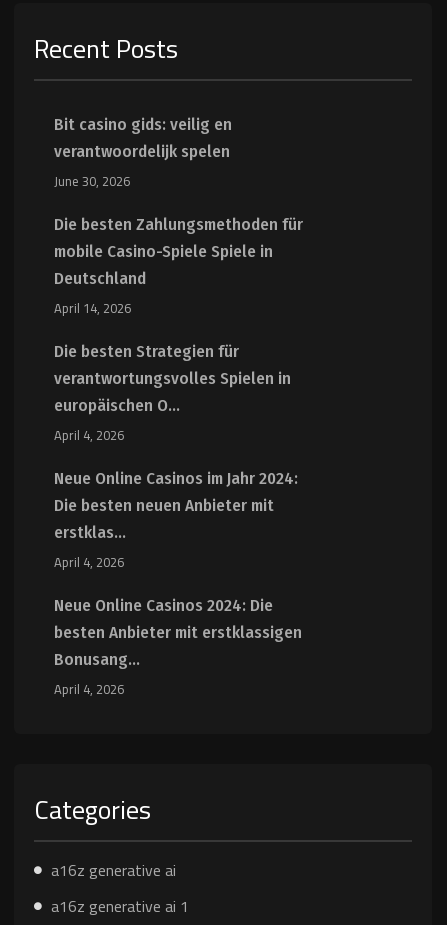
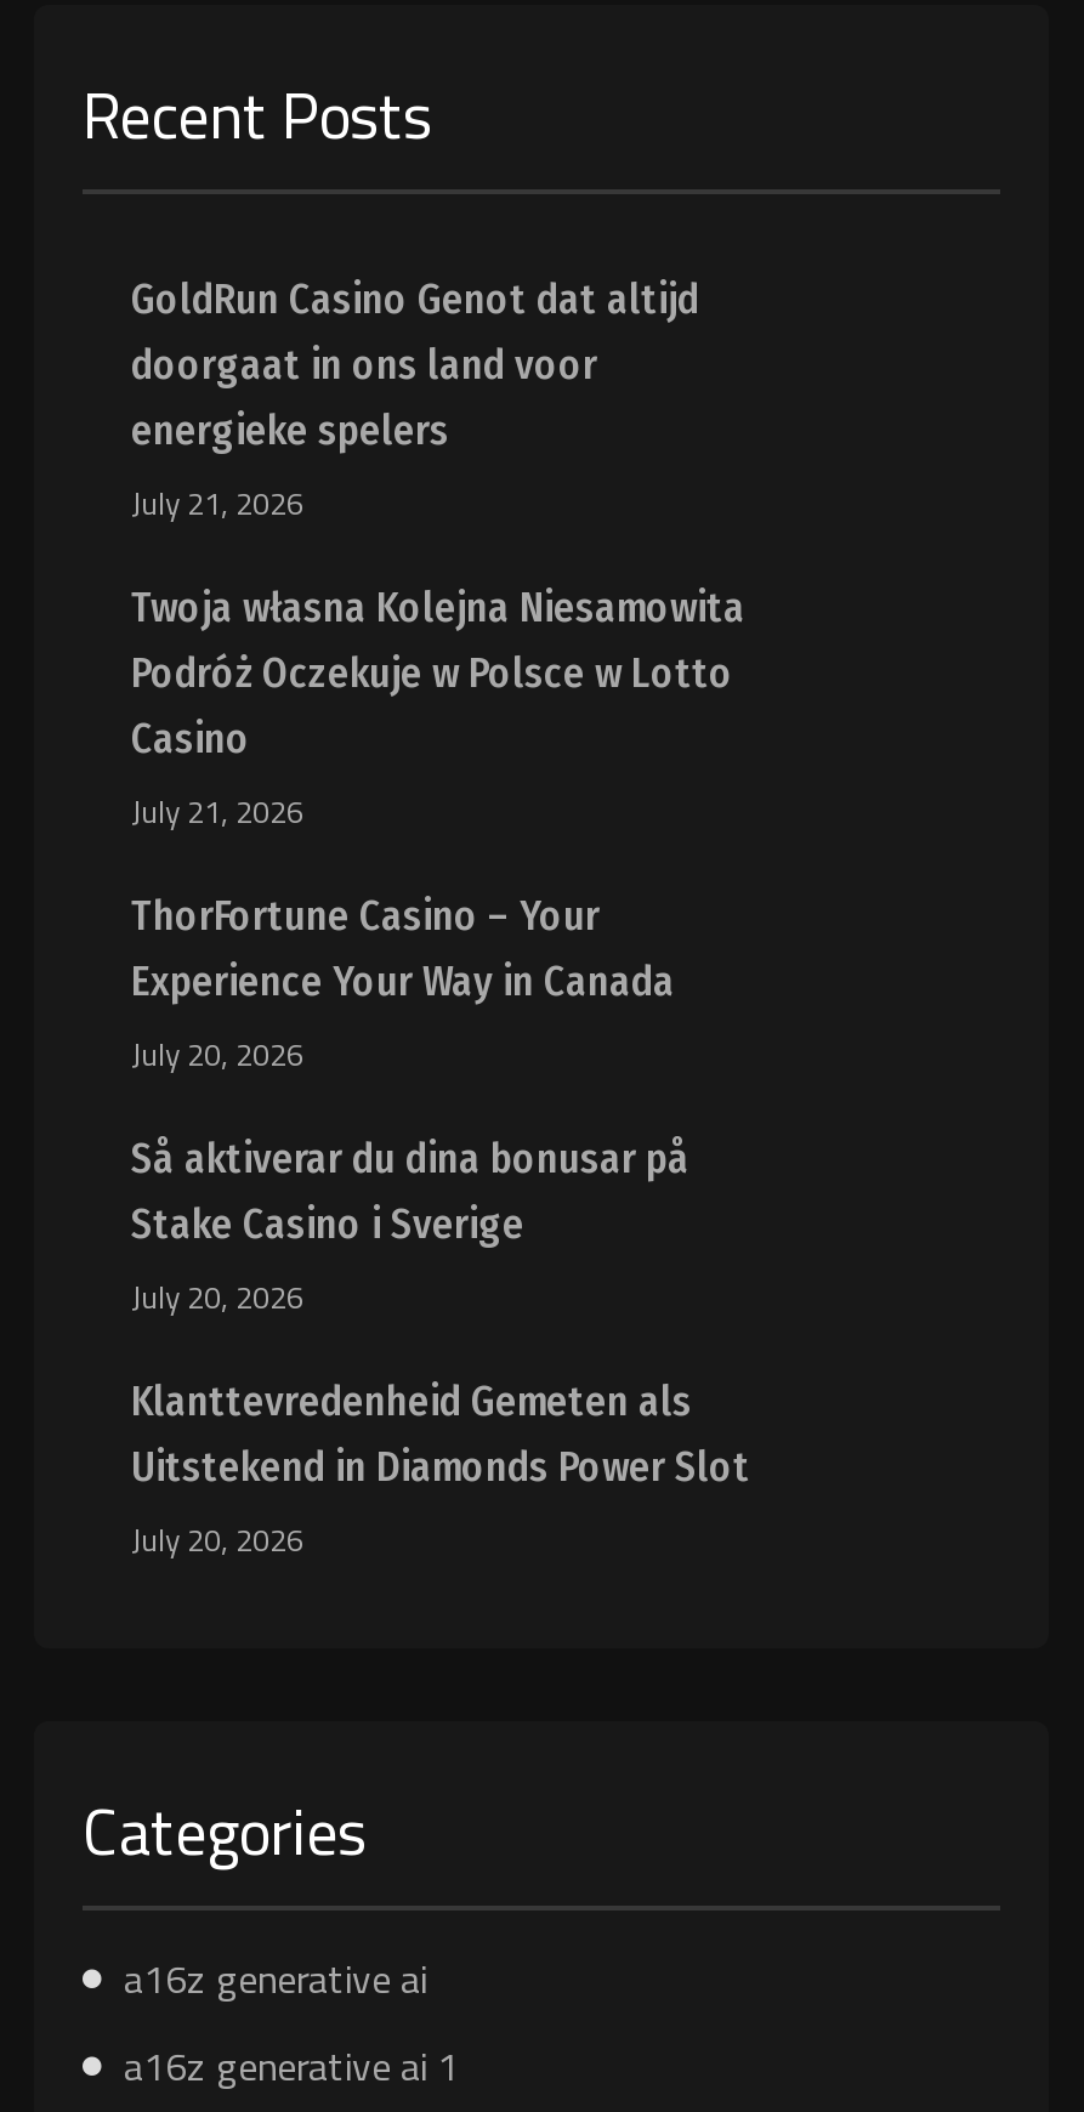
- Bit casino gids: veilig en
- verantwoordelijk spelen
- June 30, 2026
+ GoldRun Casino Genot dat altijd
+ doorgaat in ons land voor
+ energieke spelers
+ July 21, 2026

- Die besten Zahlungsmethoden für
- mobile Casino-Spiele Spiele in
- Deutschland
- April 14, 2026
+ Twoja własna Kolejna Niesamowita
+ Podróż Oczekuje w Polsce w Lotto
+ Casino
+ July 21, 2026

- Die besten Strategien für
- verantwortungsvolles Spielen in
- europäischen O...
- April 4, 2026
+ ThorFortune Casino – Your
+ Experience Your Way in Canada
+ July 20, 2026

- Neue Online Casinos im Jahr 2024:
- Die besten neuen Anbieter mit
- erstklas...
- April 4, 2026
+ Så aktiverar du dina bonusar på
+ Stake Casino i Sverige
+ July 20, 2026

- Neue Online Casinos 2024: Die
- besten Anbieter mit erstklassigen
- Bonusang...
- April 4, 2026
+ Klanttevredenheid Gemeten als
+ Uitstekend in Diamonds Power Slot
+ July 20, 2026
